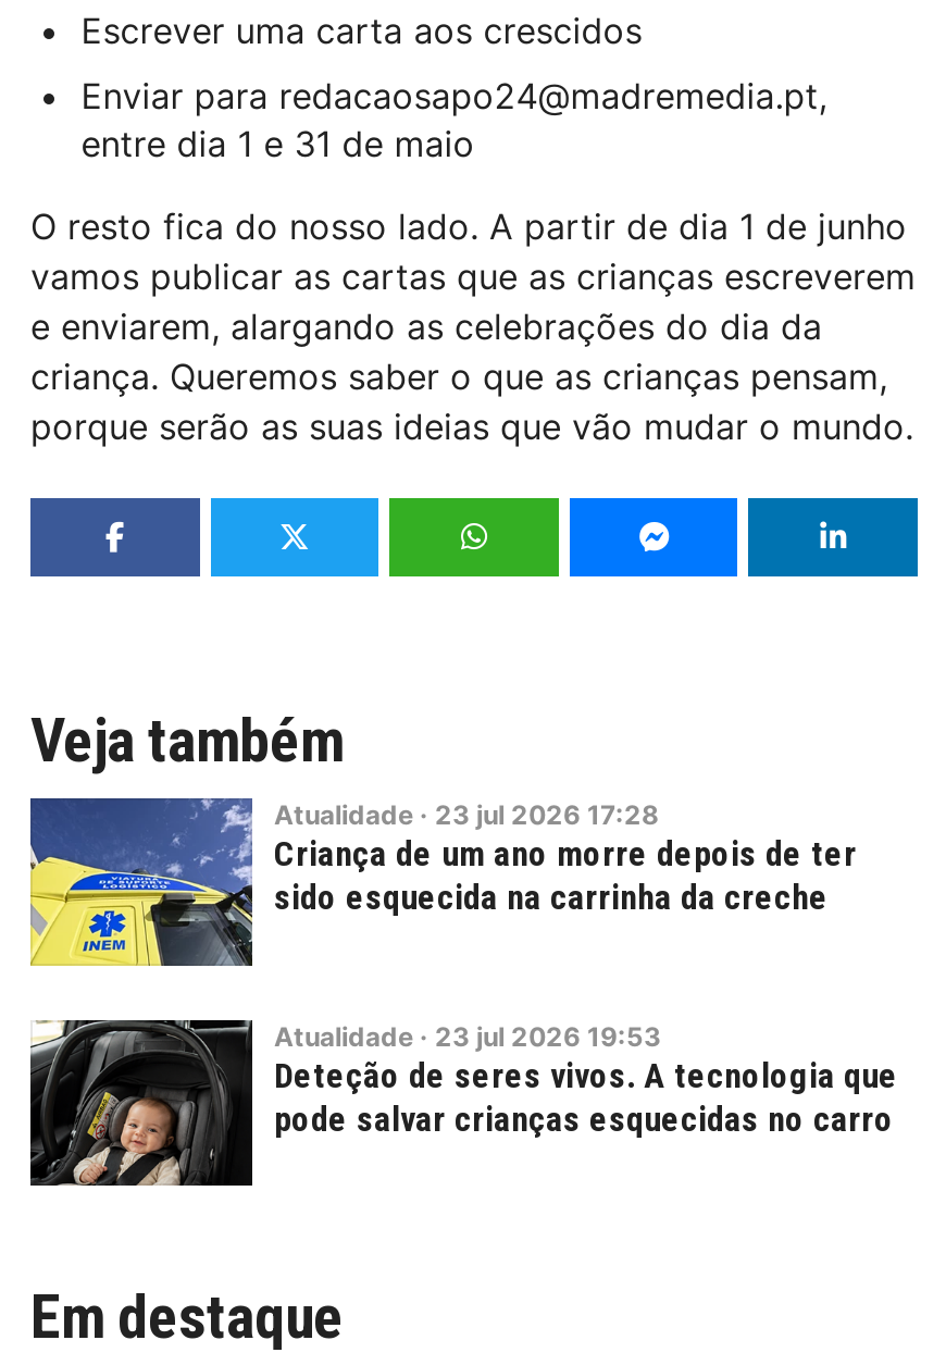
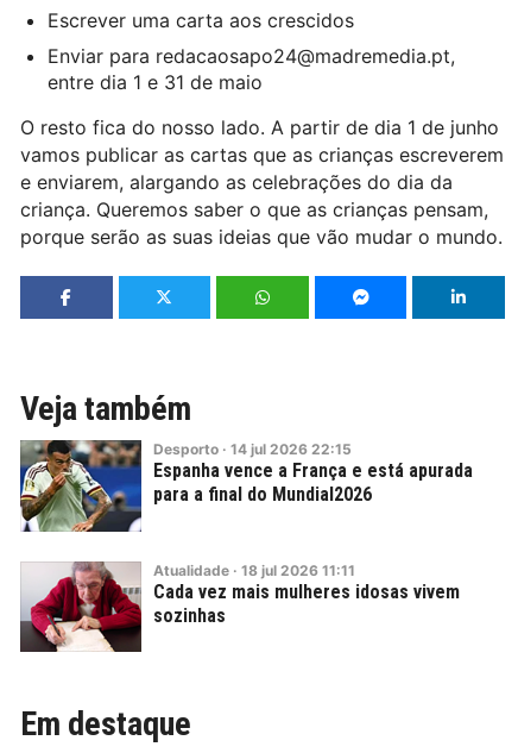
- [image]
- Atualidade · 23 jul 2026 17:28
- Criança de um ano morre depois de ter
- sido esquecida na carrinha da creche
+ [image]
+ Desporto · 14 jul 2026 22:15
+ Espanha vence a França e está apurada
+ para a final do Mundial2026

- [image]
- Atualidade · 23 jul 2026 19:53
- Deteção de seres vivos. A tecnologia que
- pode salvar crianças esquecidas no carro
+ [image]
+ Atualidade · 18 jul 2026 11:11
+ Cada vez mais mulheres idosas vivem
+ sozinhas
